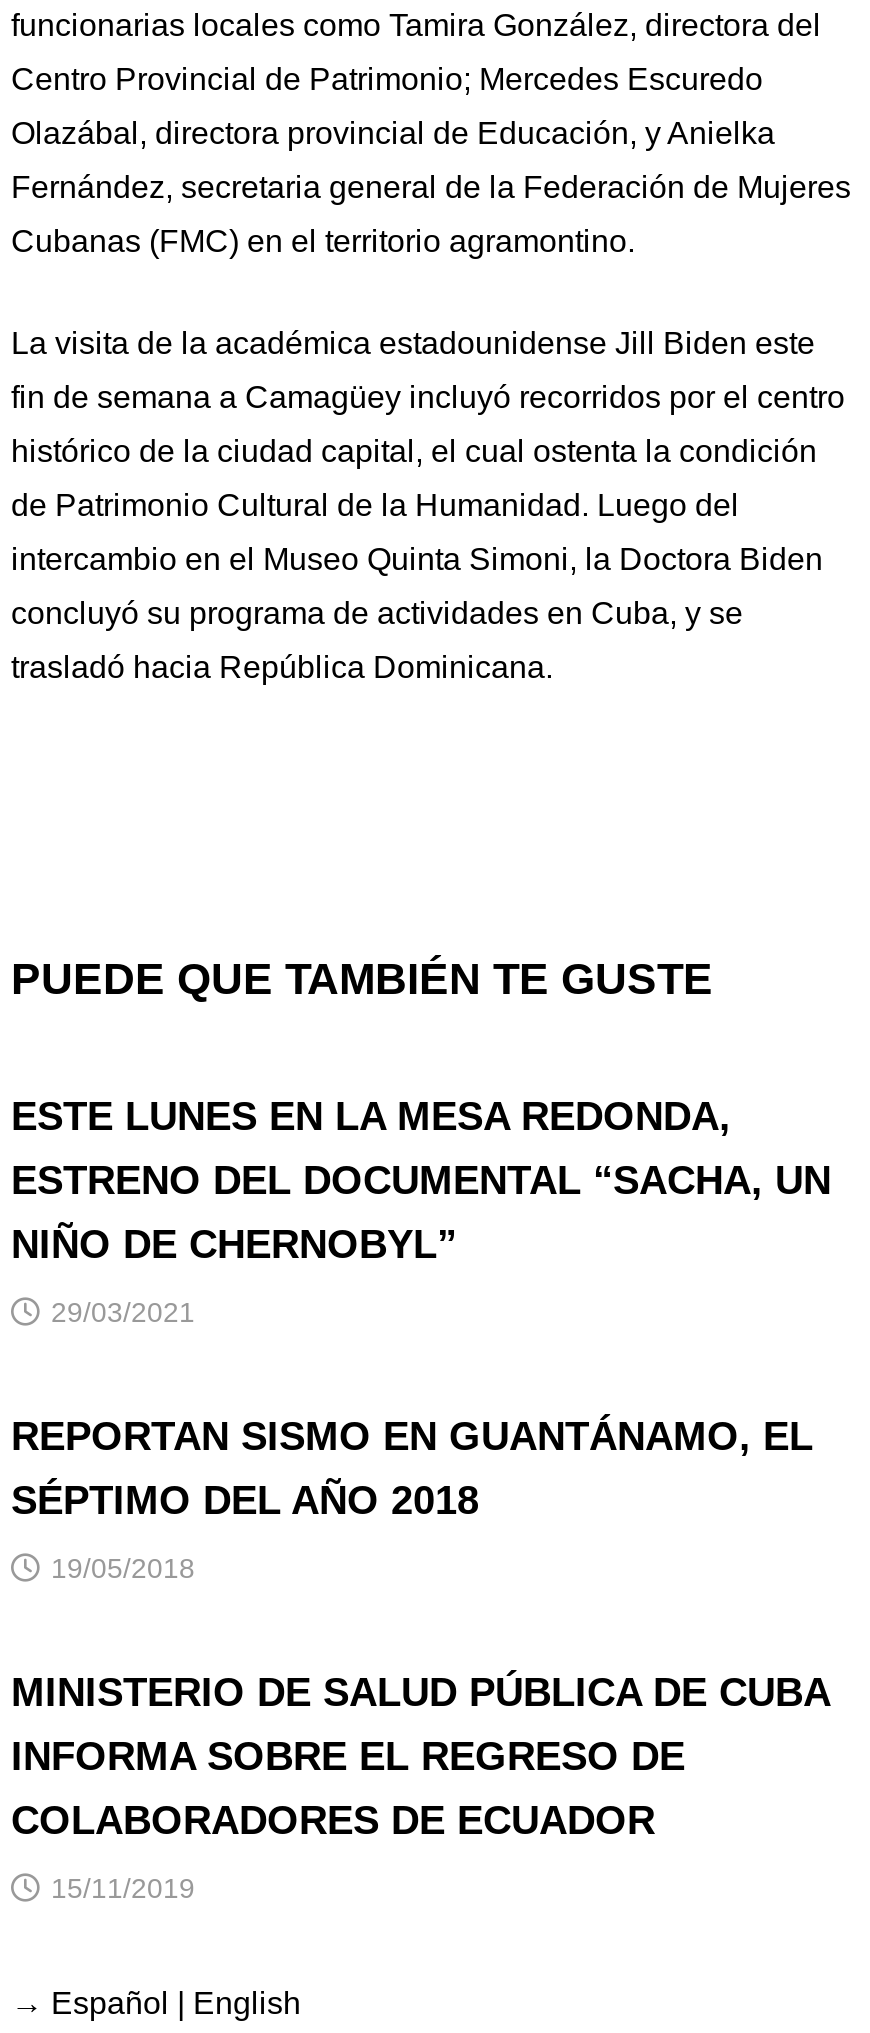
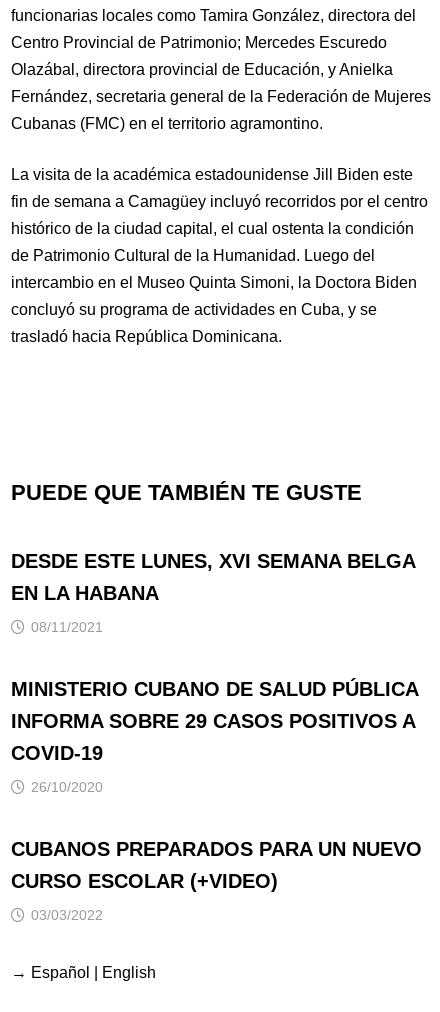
- ESTE LUNES EN LA MESA REDONDA,
- ESTRENO DEL DOCUMENTAL “SACHA, UN
- NIÑO DE CHERNOBYL”
- 29/03/2021
- REPORTAN SISMO EN GUANTÁNAMO, EL
- SÉPTIMO DEL AÑO 2018
- 19/05/2018
- MINISTERIO DE SALUD PÚBLICA DE CUBA
- INFORMA SOBRE EL REGRESO DE
- COLABORADORES DE ECUADOR
- 15/11/2019
+ DESDE ESTE LUNES, XVI SEMANA BELGA
+ EN LA HABANA
+ 08/11/2021
+ MINISTERIO CUBANO DE SALUD PÚBLICA
+ INFORMA SOBRE 29 CASOS POSITIVOS A
+ COVID-19
+ 26/10/2020
+ CUBANOS PREPARADOS PARA UN NUEVO
+ CURSO ESCOLAR (+VIDEO)
+ 03/03/2022
